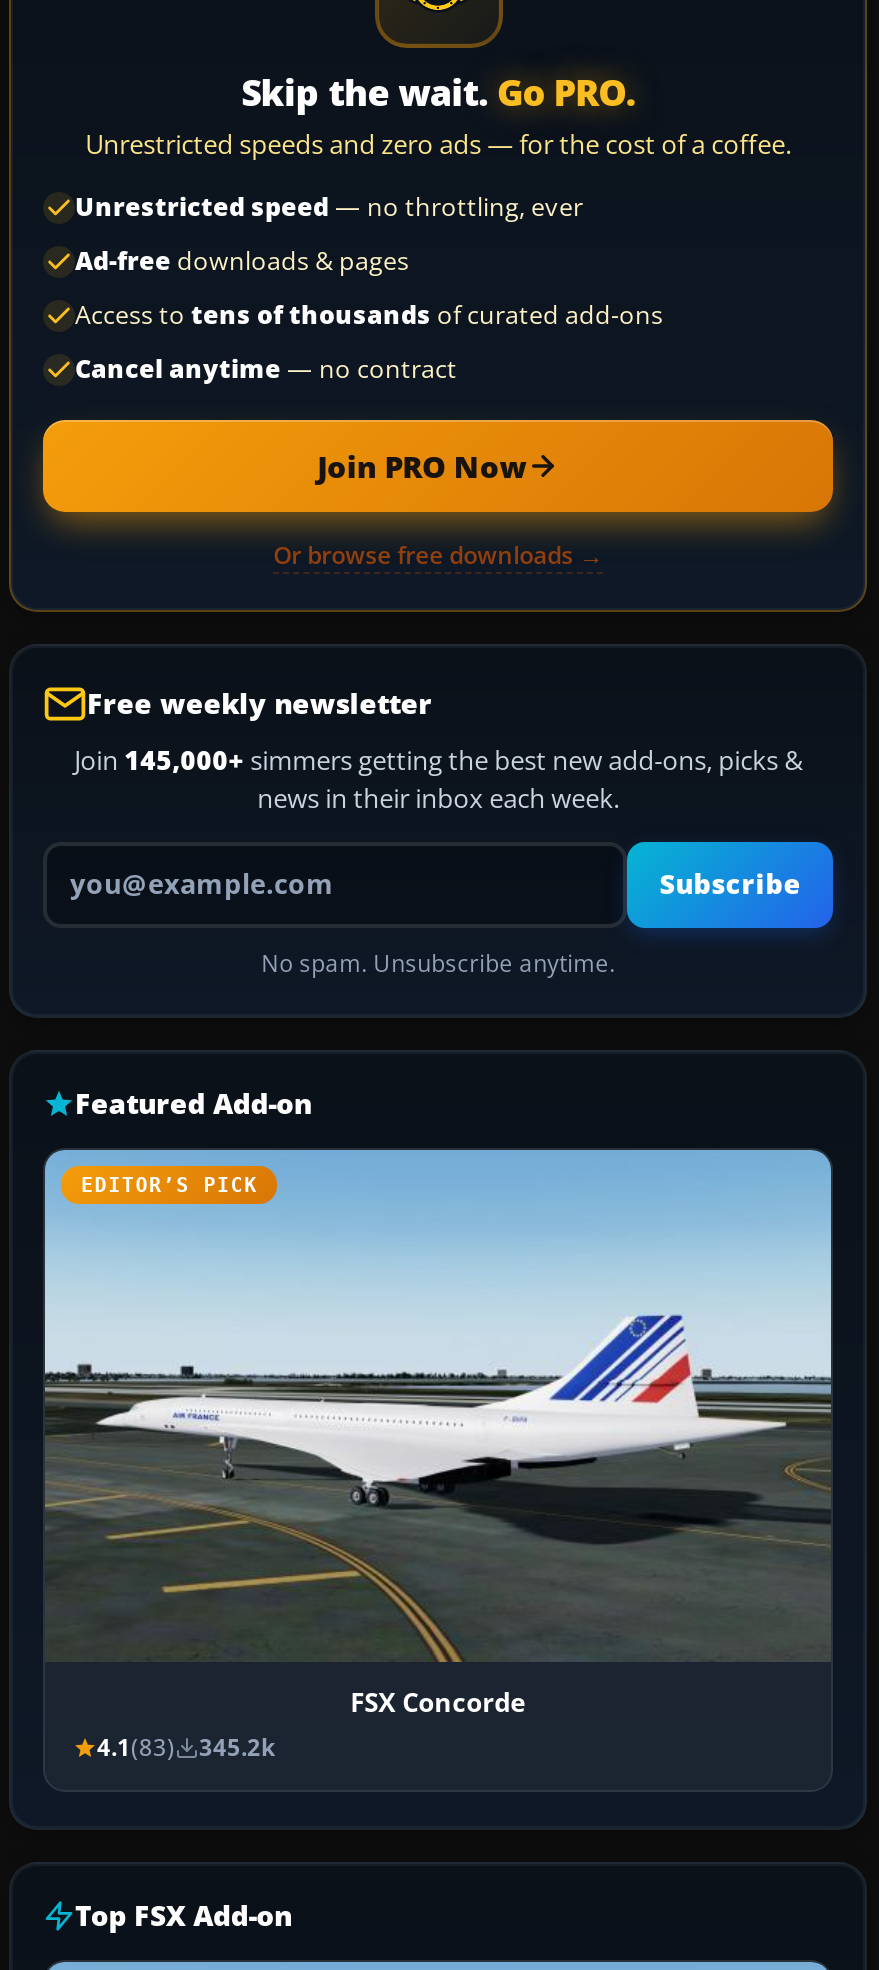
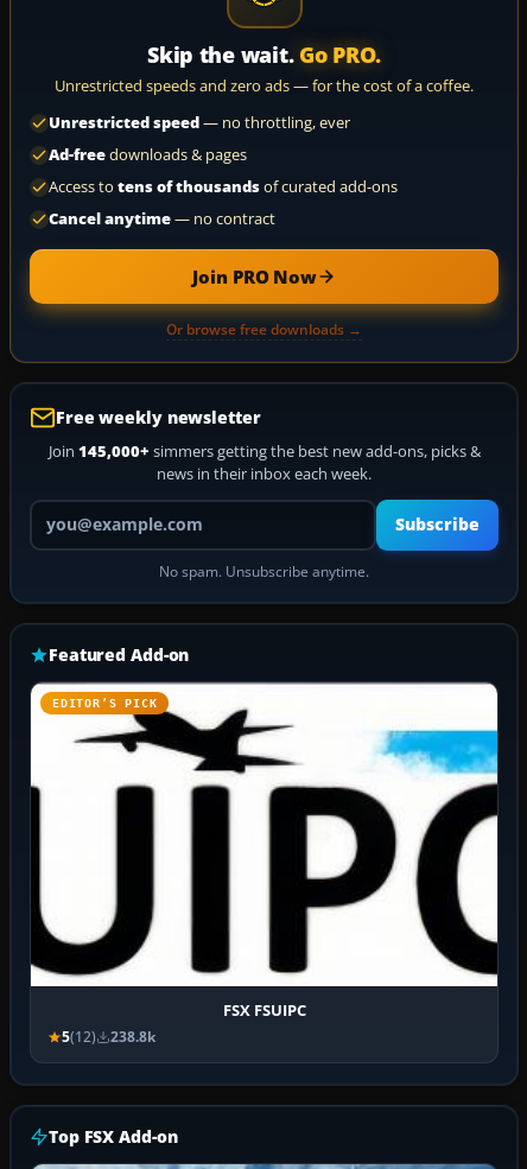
- [image]
- FSX Concorde
- 4.1(83)
- 345.2k
+ [image]
+ FSX FSUIPC
+ 5(12)
+ 238.8k
